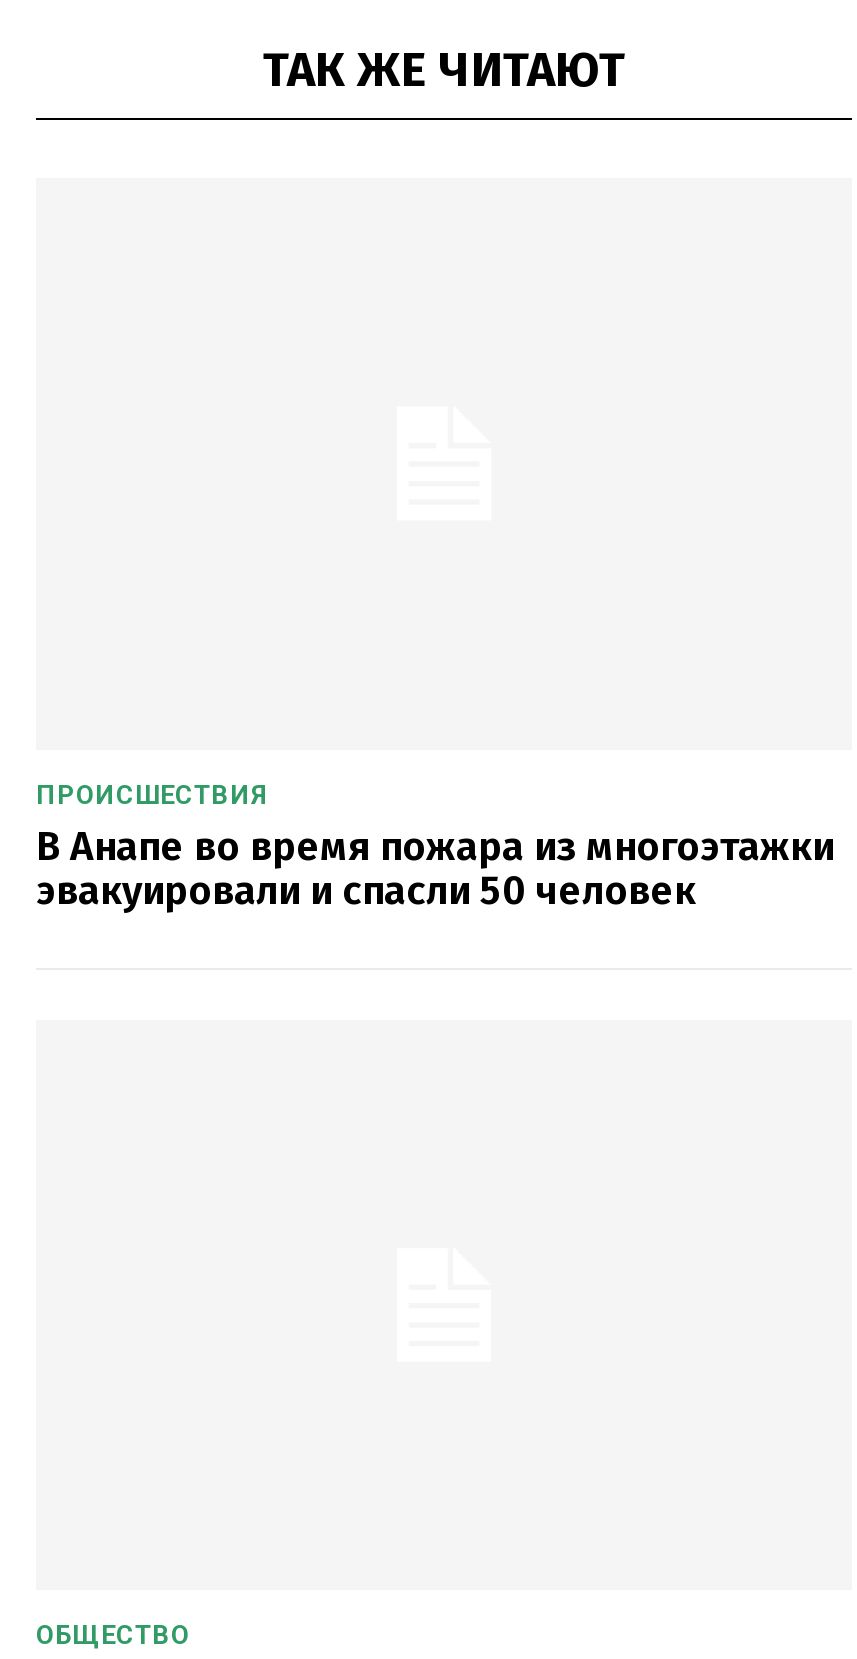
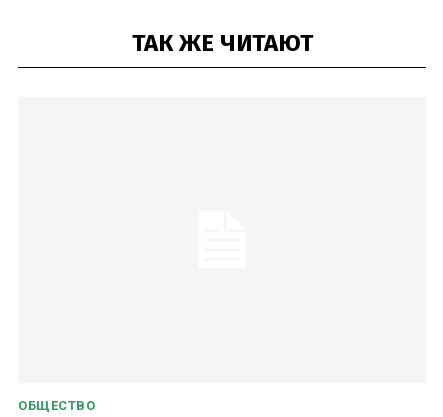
- ПРОИСШЕСТВИЯ
- В Анапе во время пожара из многоэтажки
- эвакуировали и спасли 50 человек
